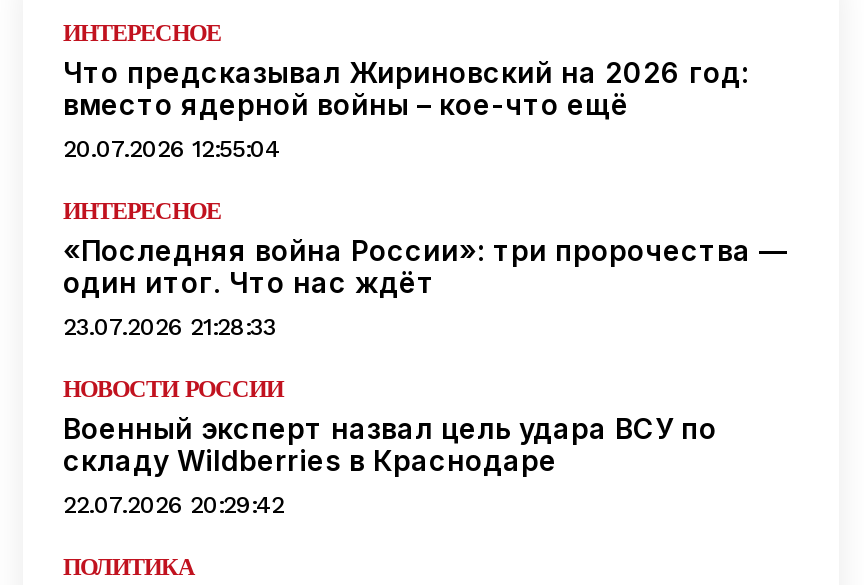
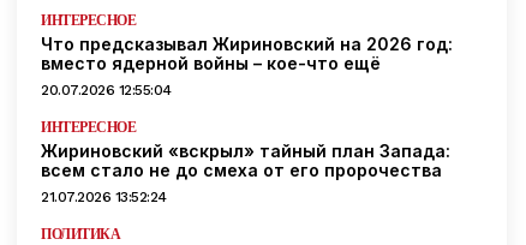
- «Последняя война России»: три пророчества —
- один итог. Что нас ждёт
- 23.07.2026 21:28:33
- НОВОСТИ РОССИИ
- Военный эксперт назвал цель удара ВСУ по
- складу Wildberries в Краснодаре
- 22.07.2026 20:29:42
+ Жириновский «вскрыл» тайный план Запада:
+ всем стало не до смеха от его пророчества
+ 21.07.2026 13:52:24
